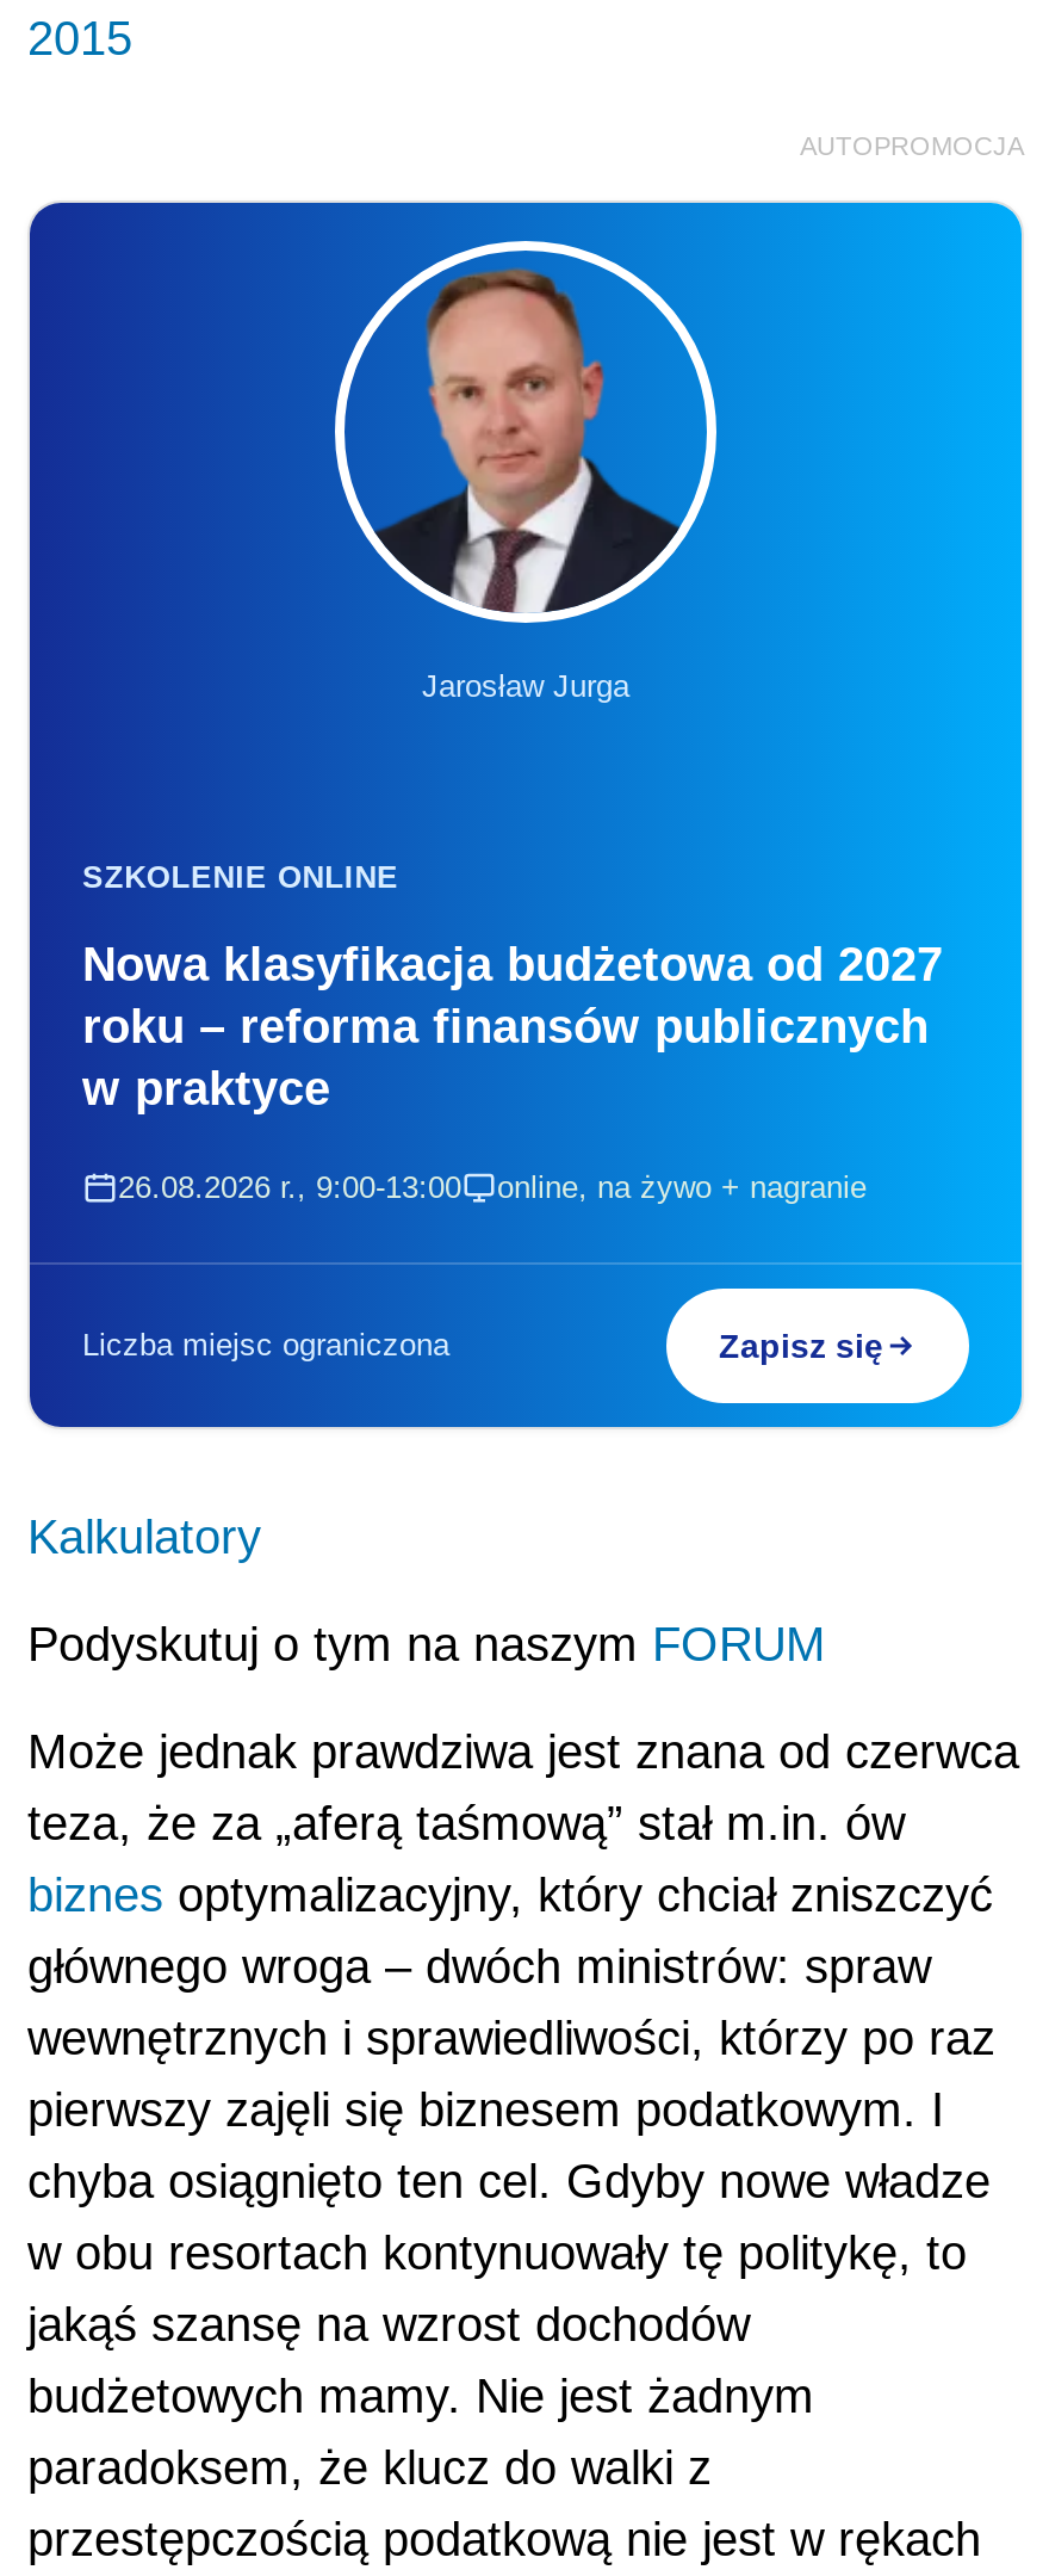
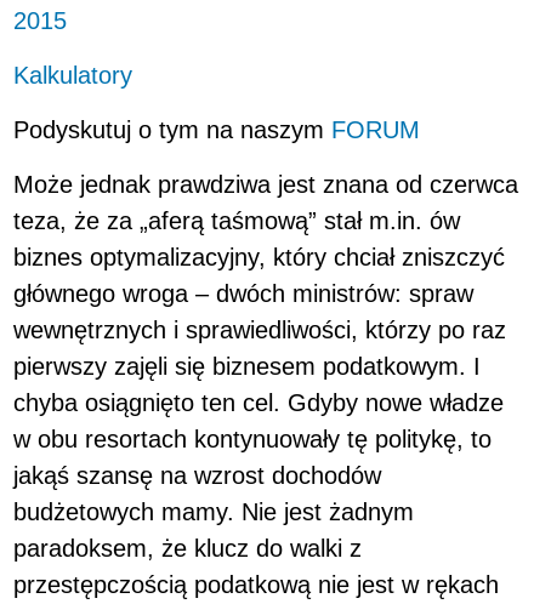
- AUTOPROMOCJA

- [image]
- Jarosław Jurga

- SZKOLENIE ONLINE
- Nowa klasyfikacja budżetowa od 2027
- roku – reforma finansów publicznych
- w praktyce
- 26.08.2026 r., 9:00-13:00
- online, na żywo + nagranie

- Liczba miejsc ograniczona
- Zapisz się
